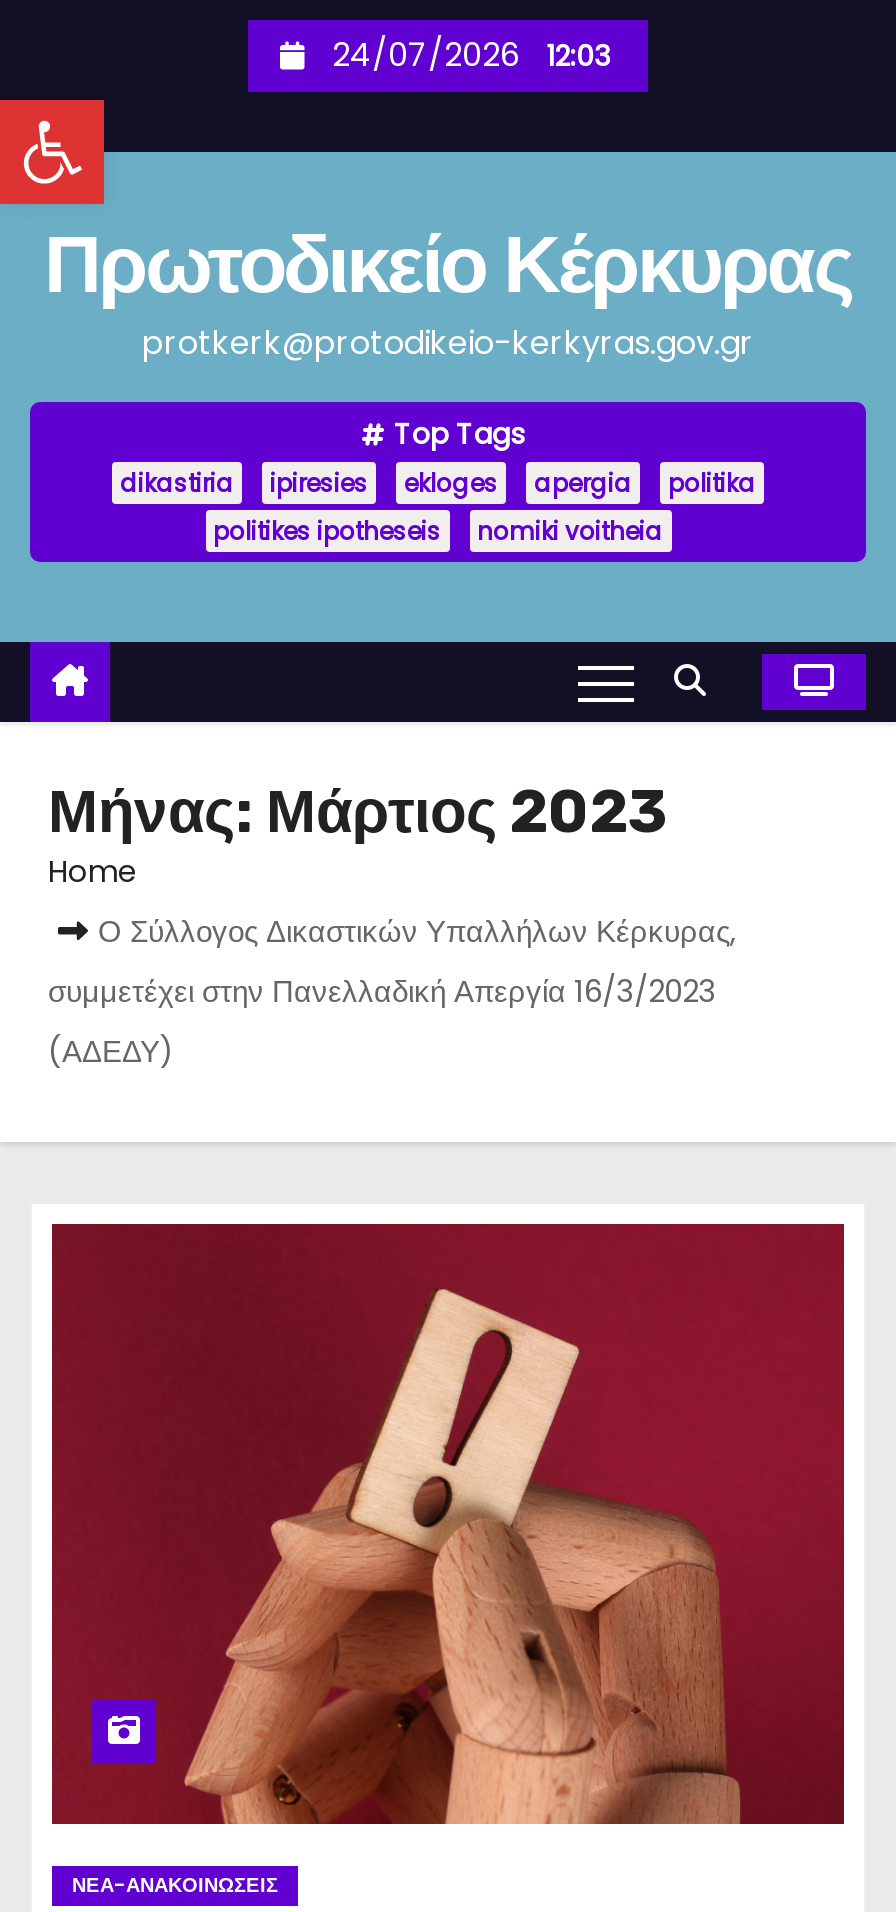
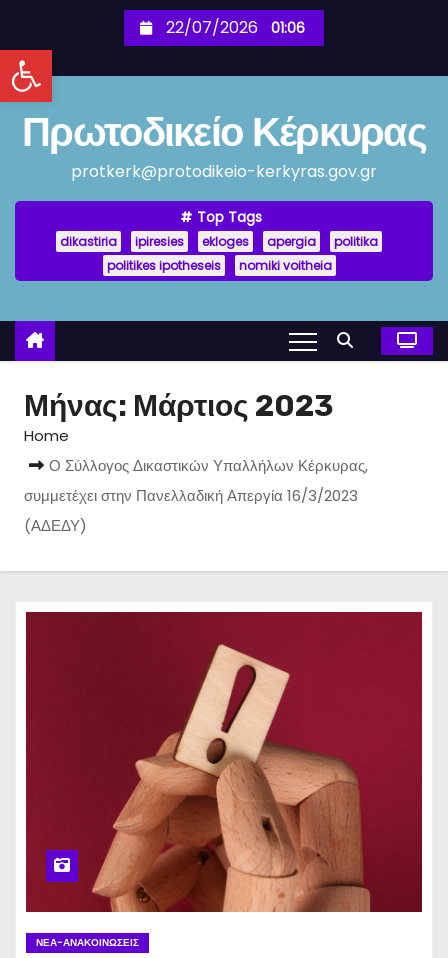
- 24/07/2026 12:03
+ 22/07/2026 01:06
